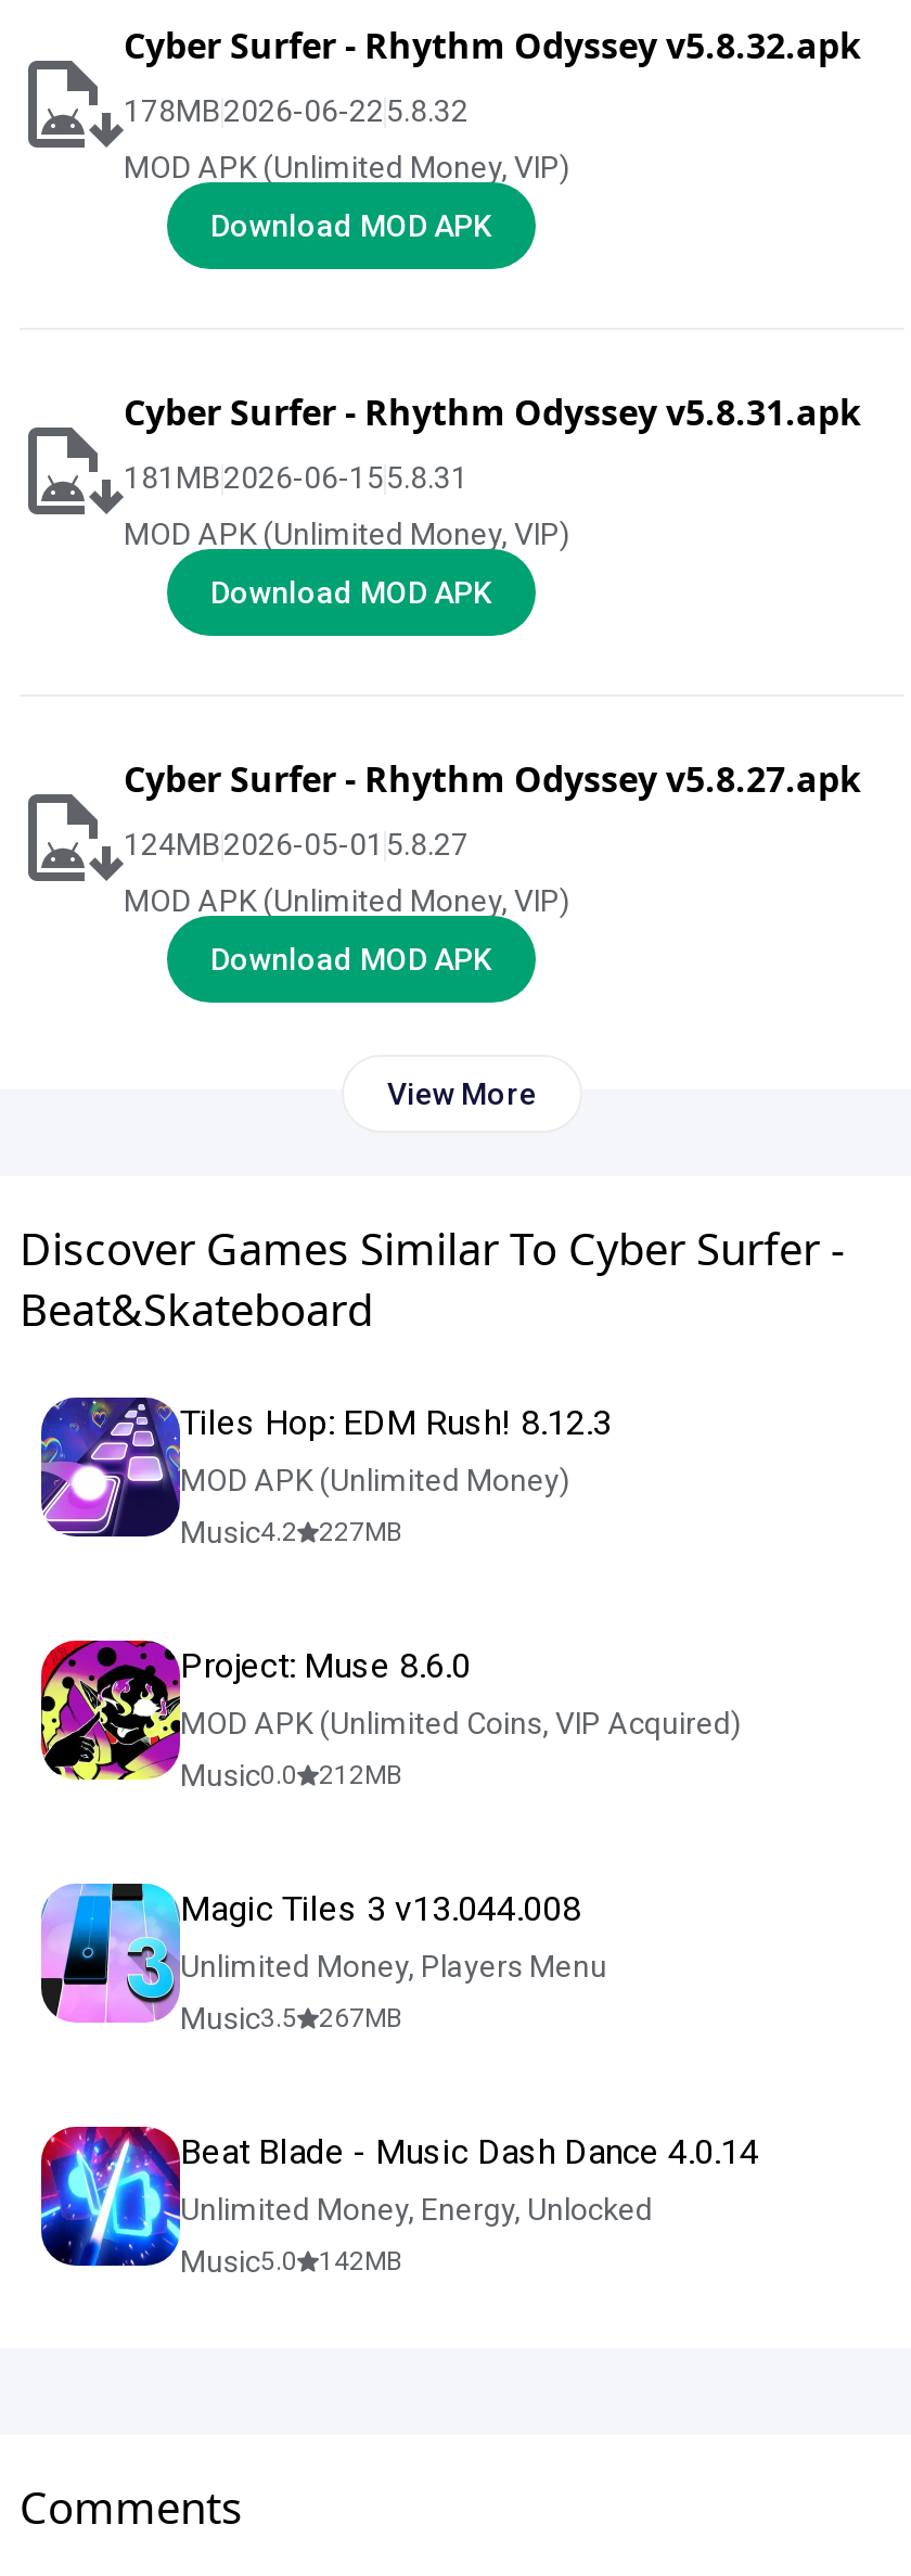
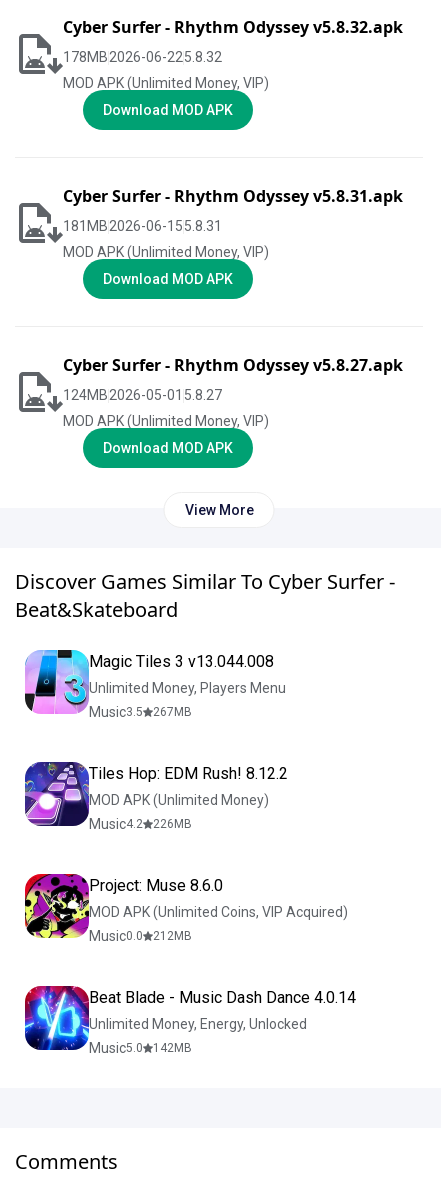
moved down: [image] | MOD APK (Unlimited Money) | Music4.2

- Tiles Hop: EDM Rush! 8.12.3
- 227MB

moved down: [image] | Project: Muse 8.6.0 | MOD APK (Unlimited Coins, VIP Acquired) | Music0.0 | 212MB

moved up: [image] | Magic Tiles 3 v13.044.008 | Unlimited Money, Players Menu | Music3.5 | 267MB

+ Tiles Hop: EDM Rush! 8.12.2
+ 226MB
